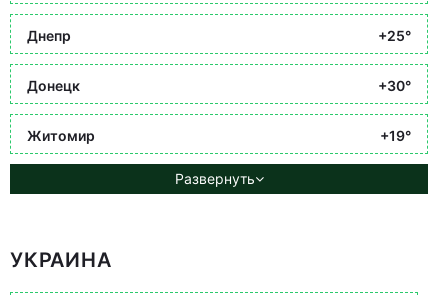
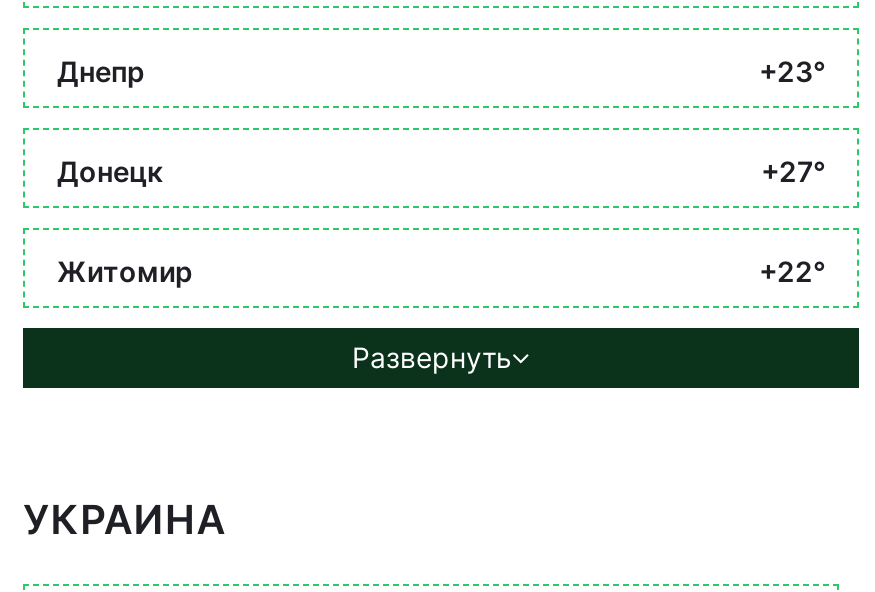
- +25°
+ +23°

- +30°
+ +27°

- +19°
+ +22°
